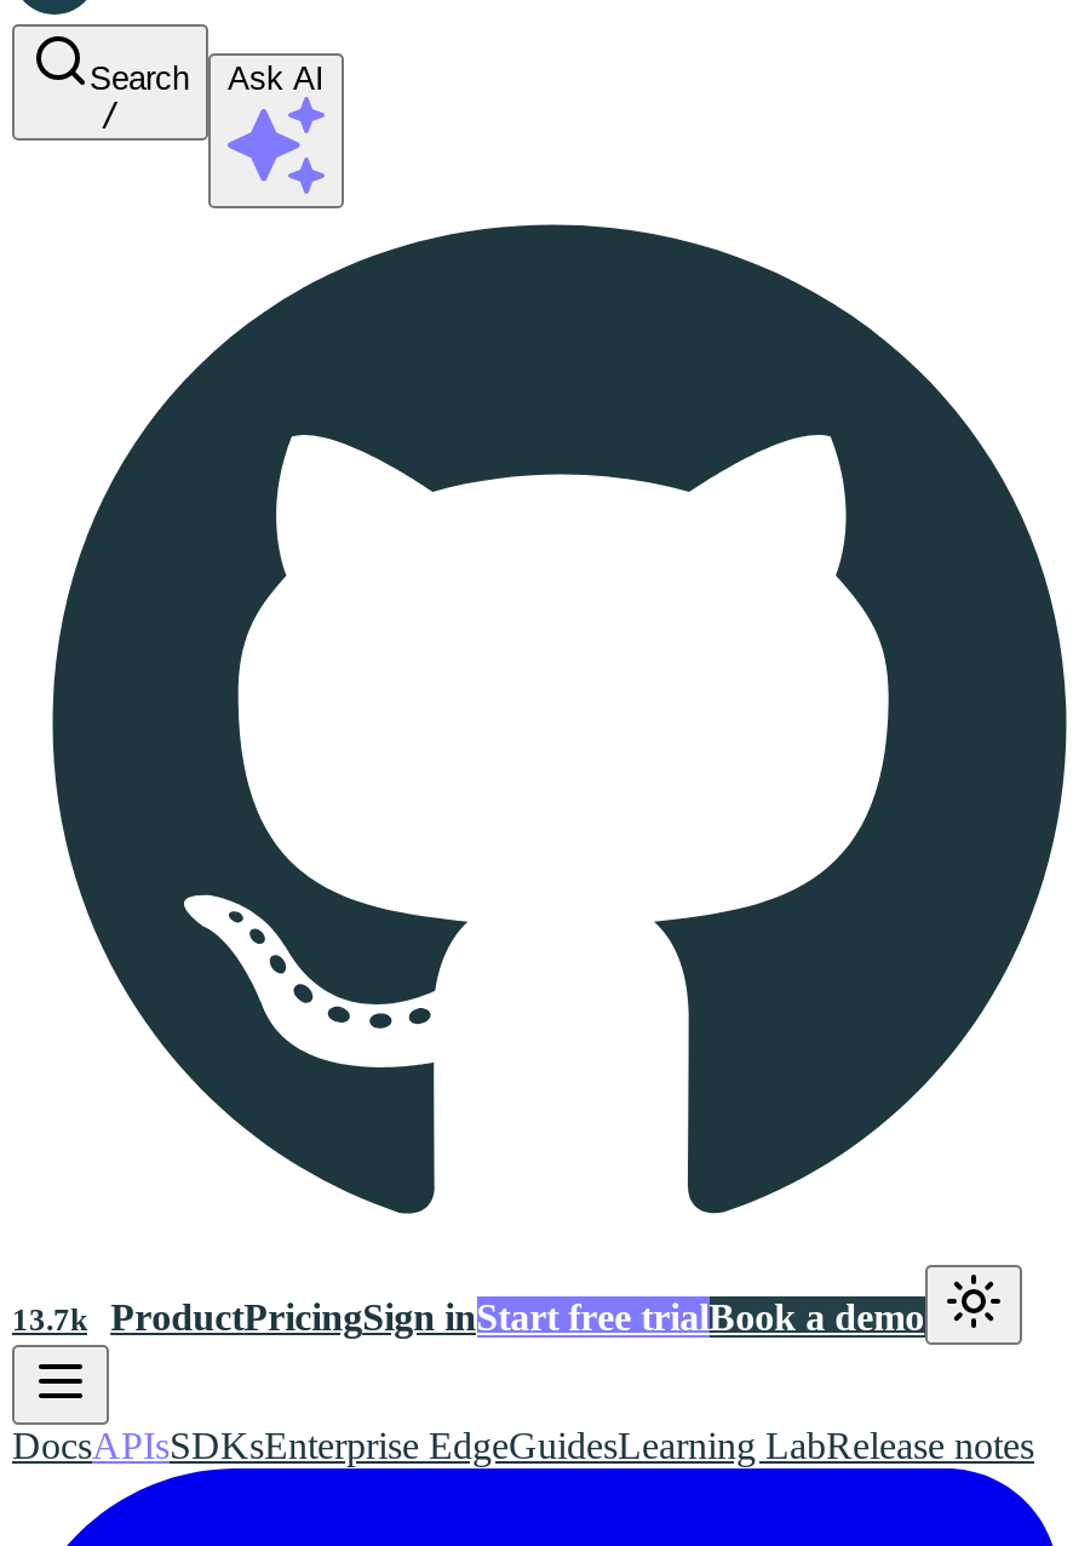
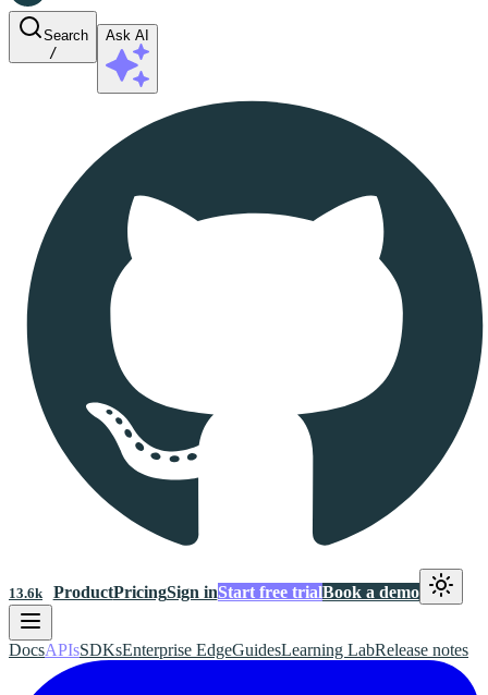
- 13.7k
+ 13.6k
